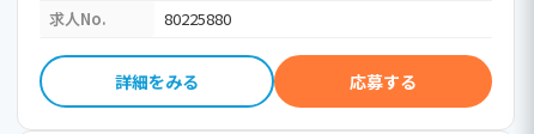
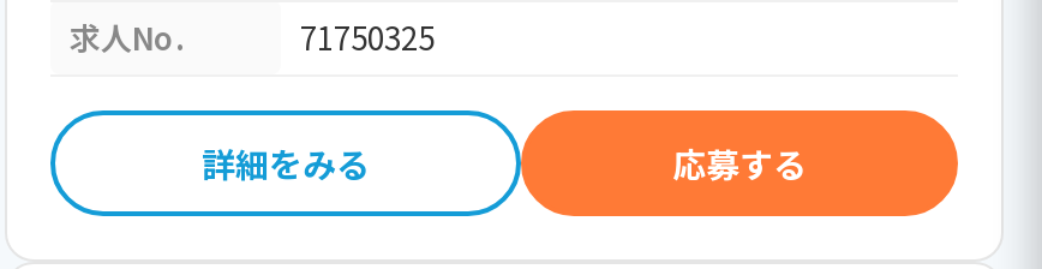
- 80225880
+ 71750325
